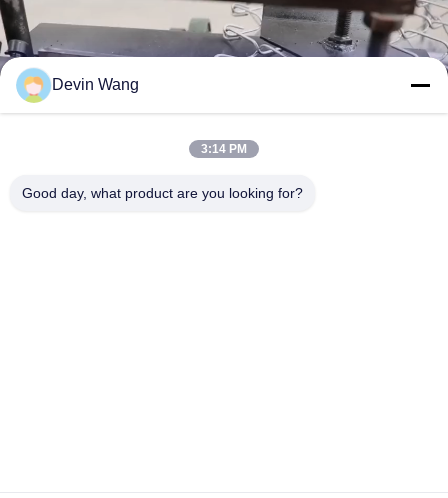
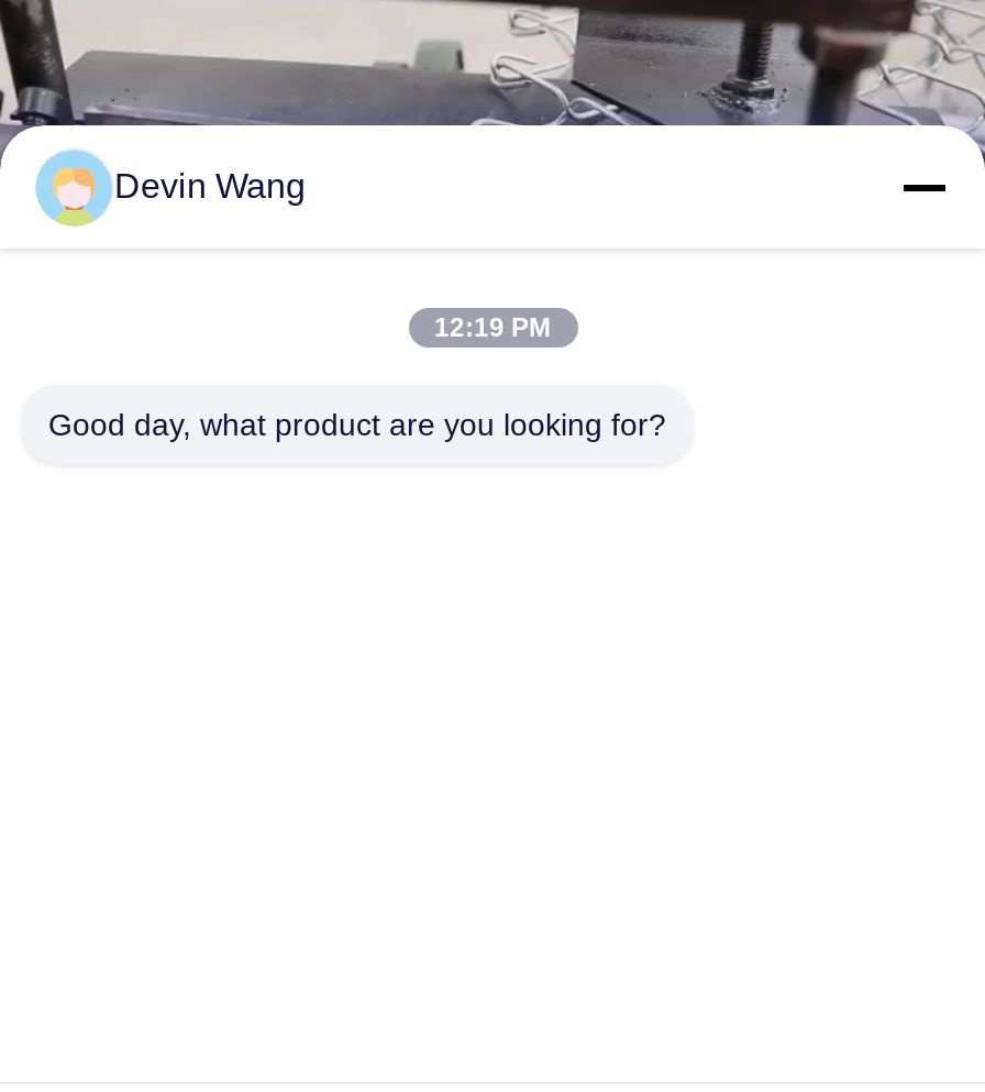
- 3:14 PM
+ 12:19 PM
